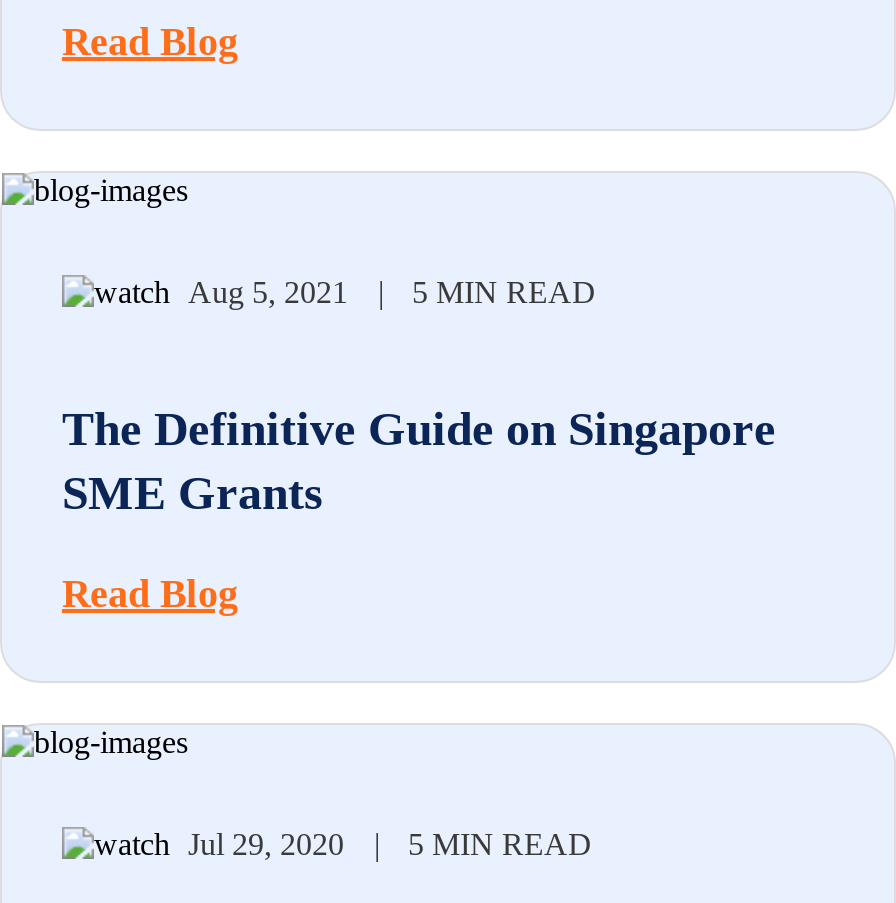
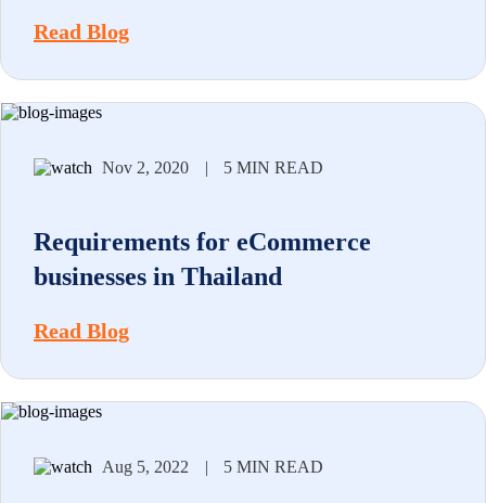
- Aug 5, 2021
+ Nov 2, 2020

- The Definitive Guide on Singapore
- SME Grants
+ Requirements for eCommerce
+ businesses in Thailand

- Jul 29, 2020
+ Aug 5, 2022
